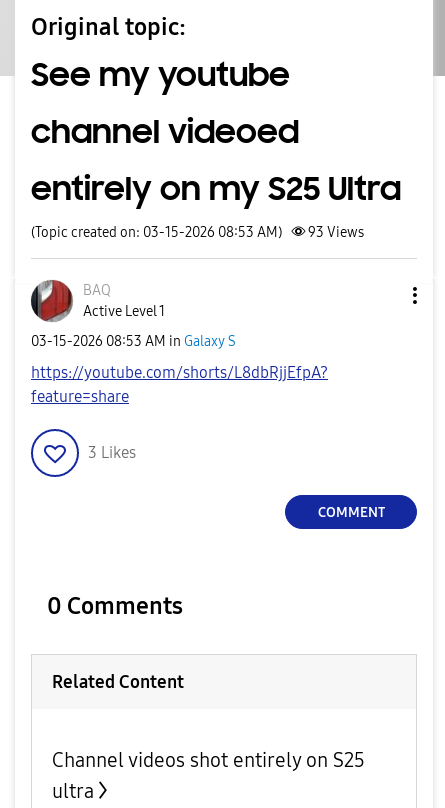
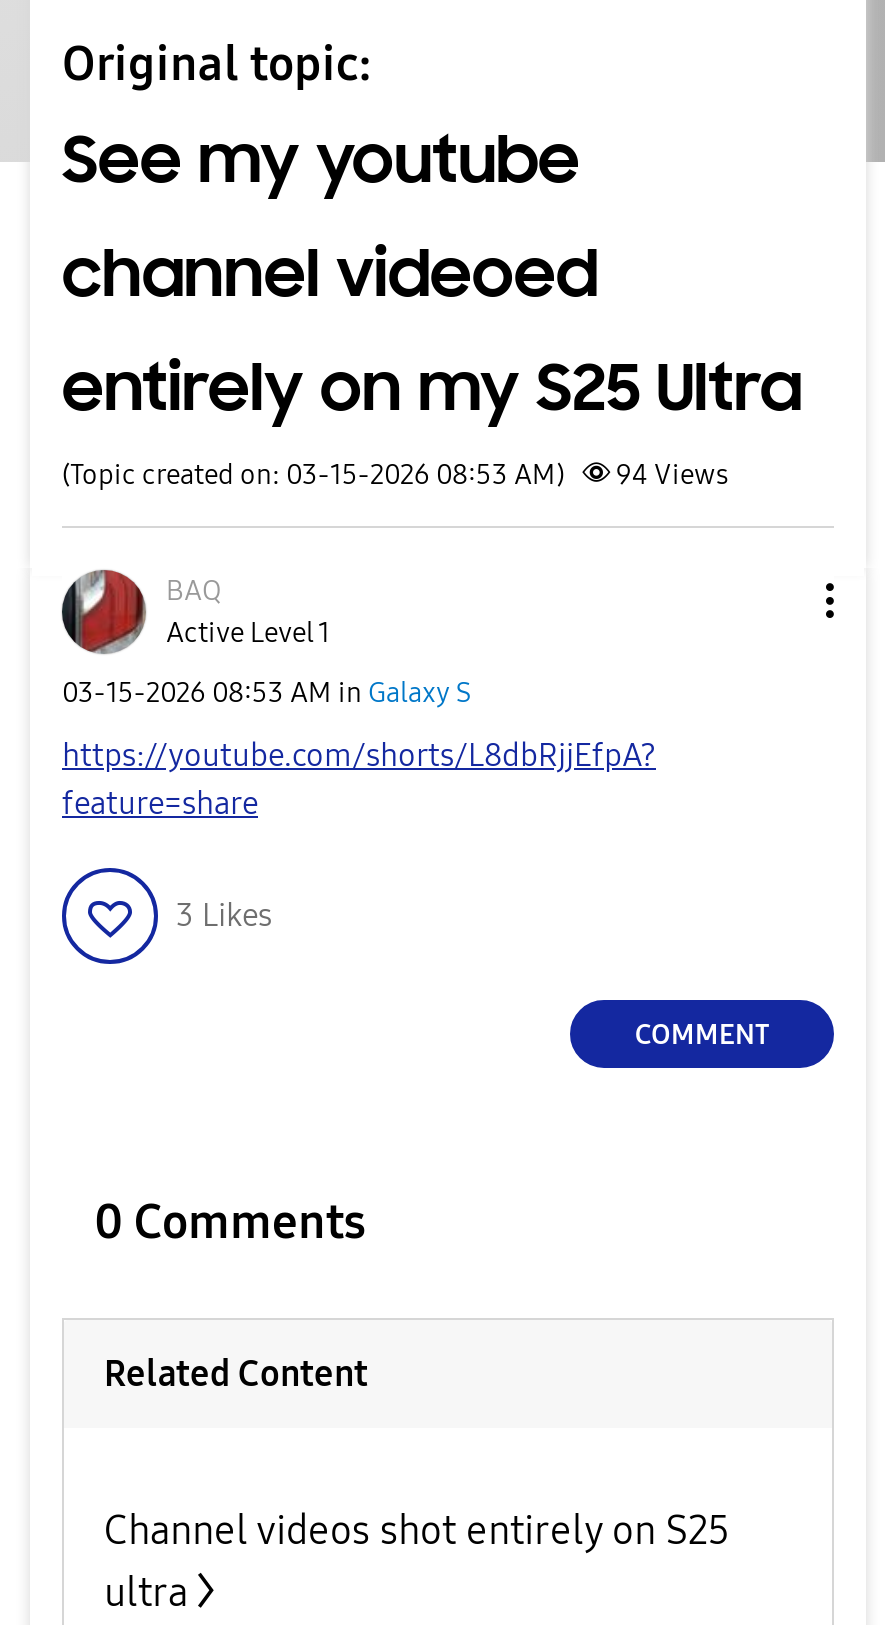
- (Topic created on: 03-15-2026 08:53 AM) 93 Views
+ (Topic created on: 03-15-2026 08:53 AM) 94 Views
